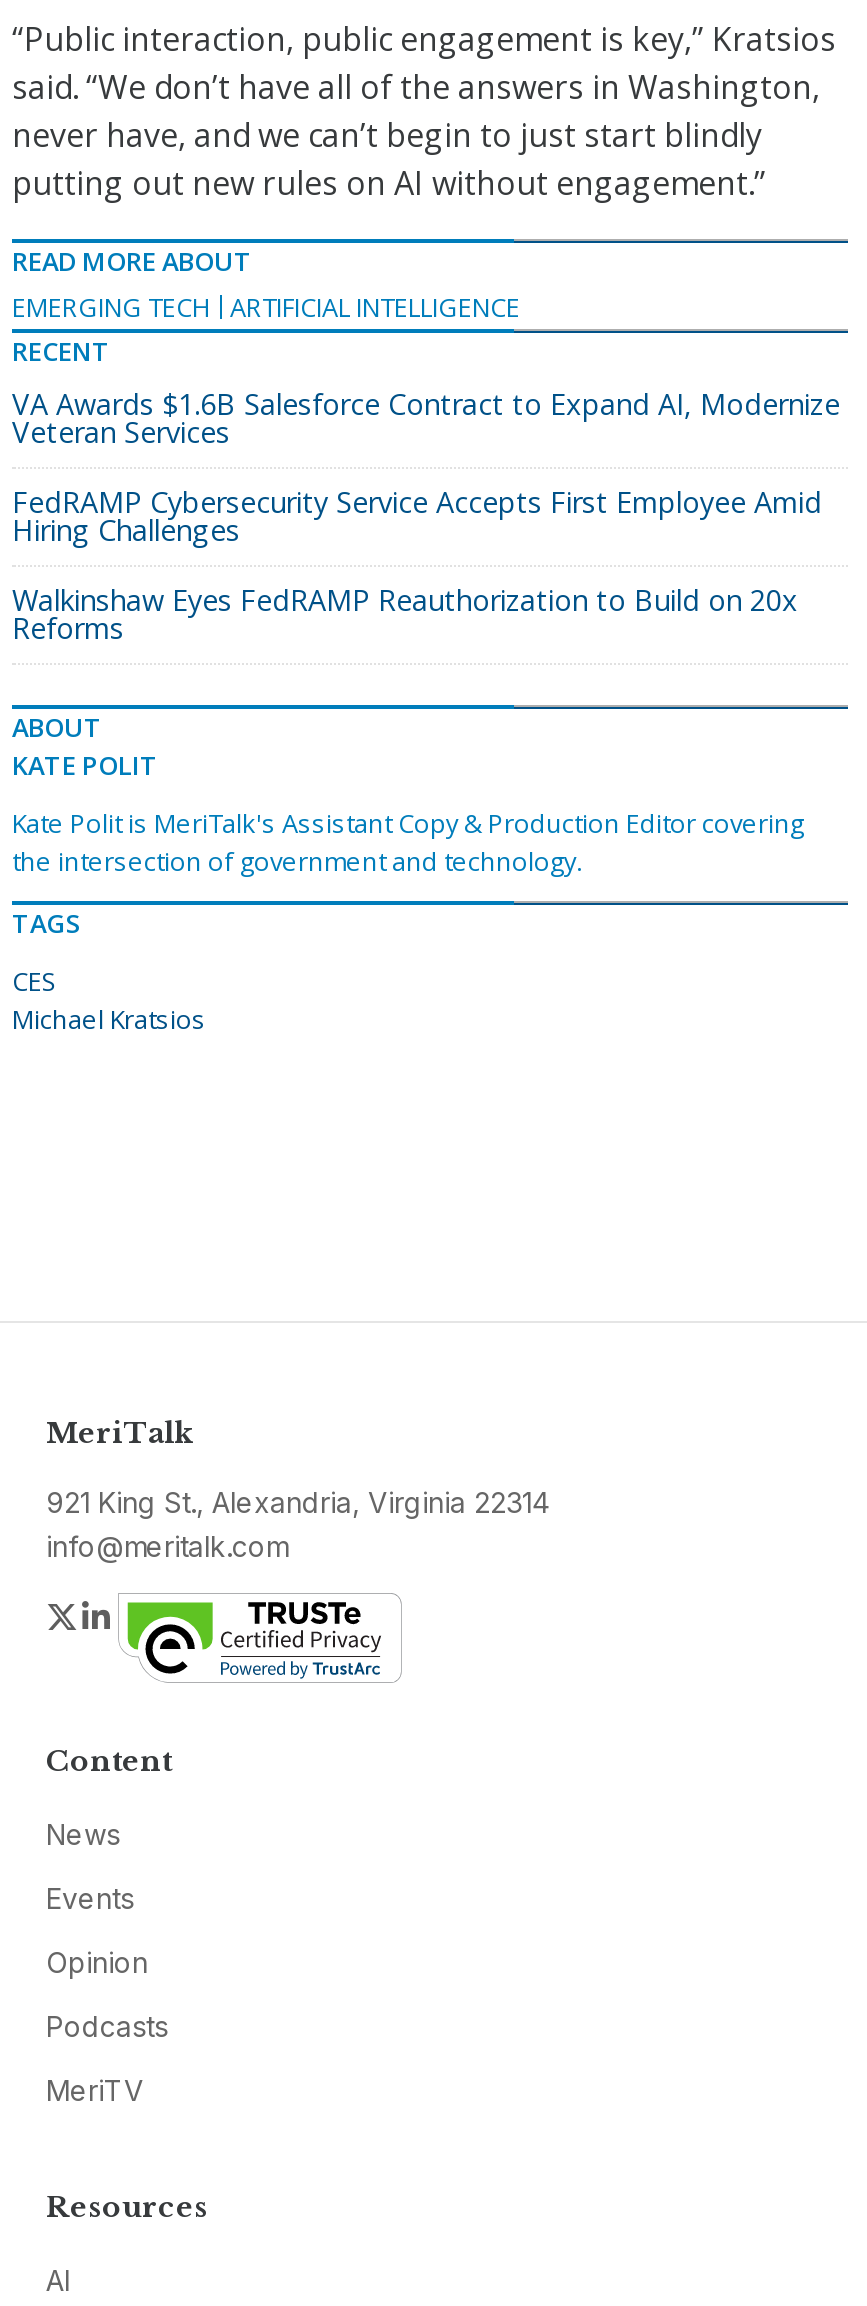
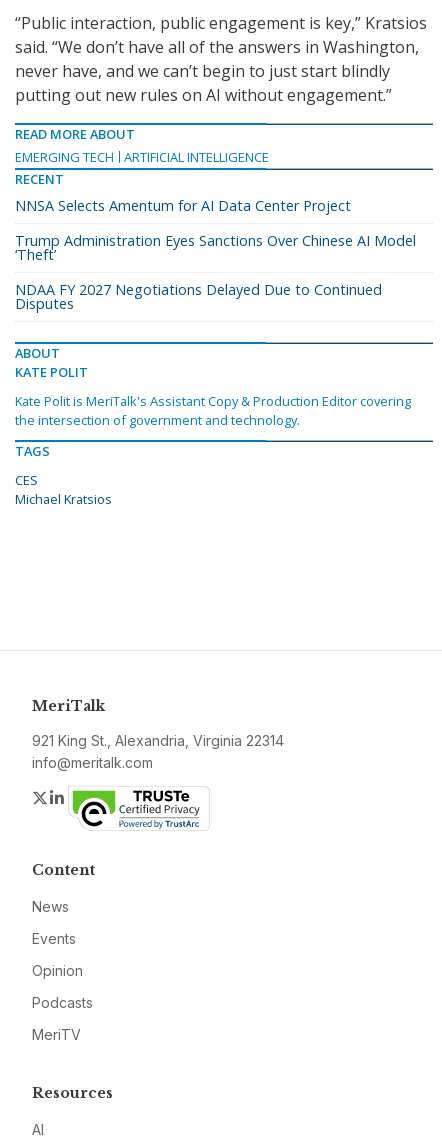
- VA Awards $1.6B Salesforce Contract to Expand AI, Modernize
- Veteran Services
+ NNSA Selects Amentum for AI Data Center Project

- FedRAMP Cybersecurity Service Accepts First Employee Amid
- Hiring Challenges
+ Trump Administration Eyes Sanctions Over Chinese AI Model
+ ‘Theft’

- Walkinshaw Eyes FedRAMP Reauthorization to Build on 20x
- Reforms
+ NDAA FY 2027 Negotiations Delayed Due to Continued
+ Disputes
